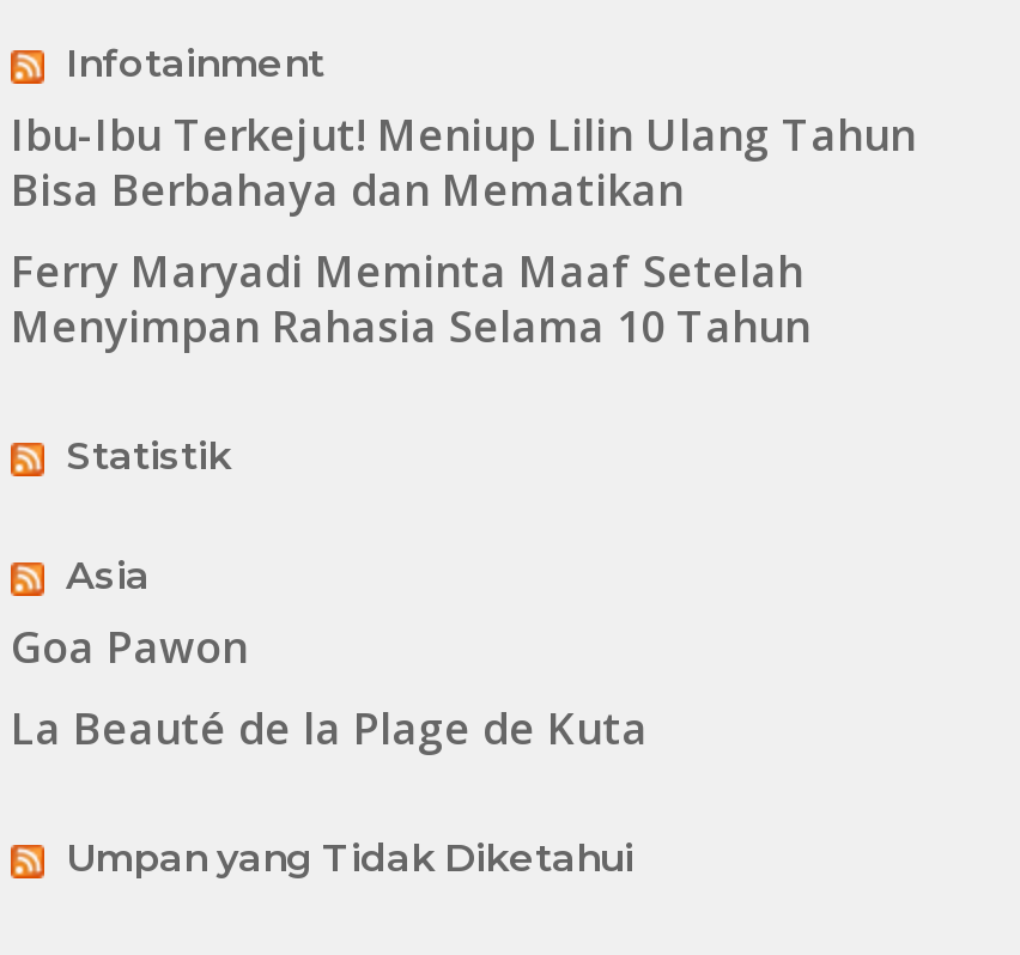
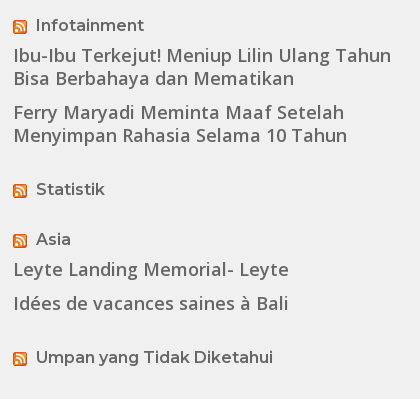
- Goa Pawon
- La Beauté de la Plage de Kuta
+ Leyte Landing Memorial- Leyte
+ Idées de vacances saines à Bali
